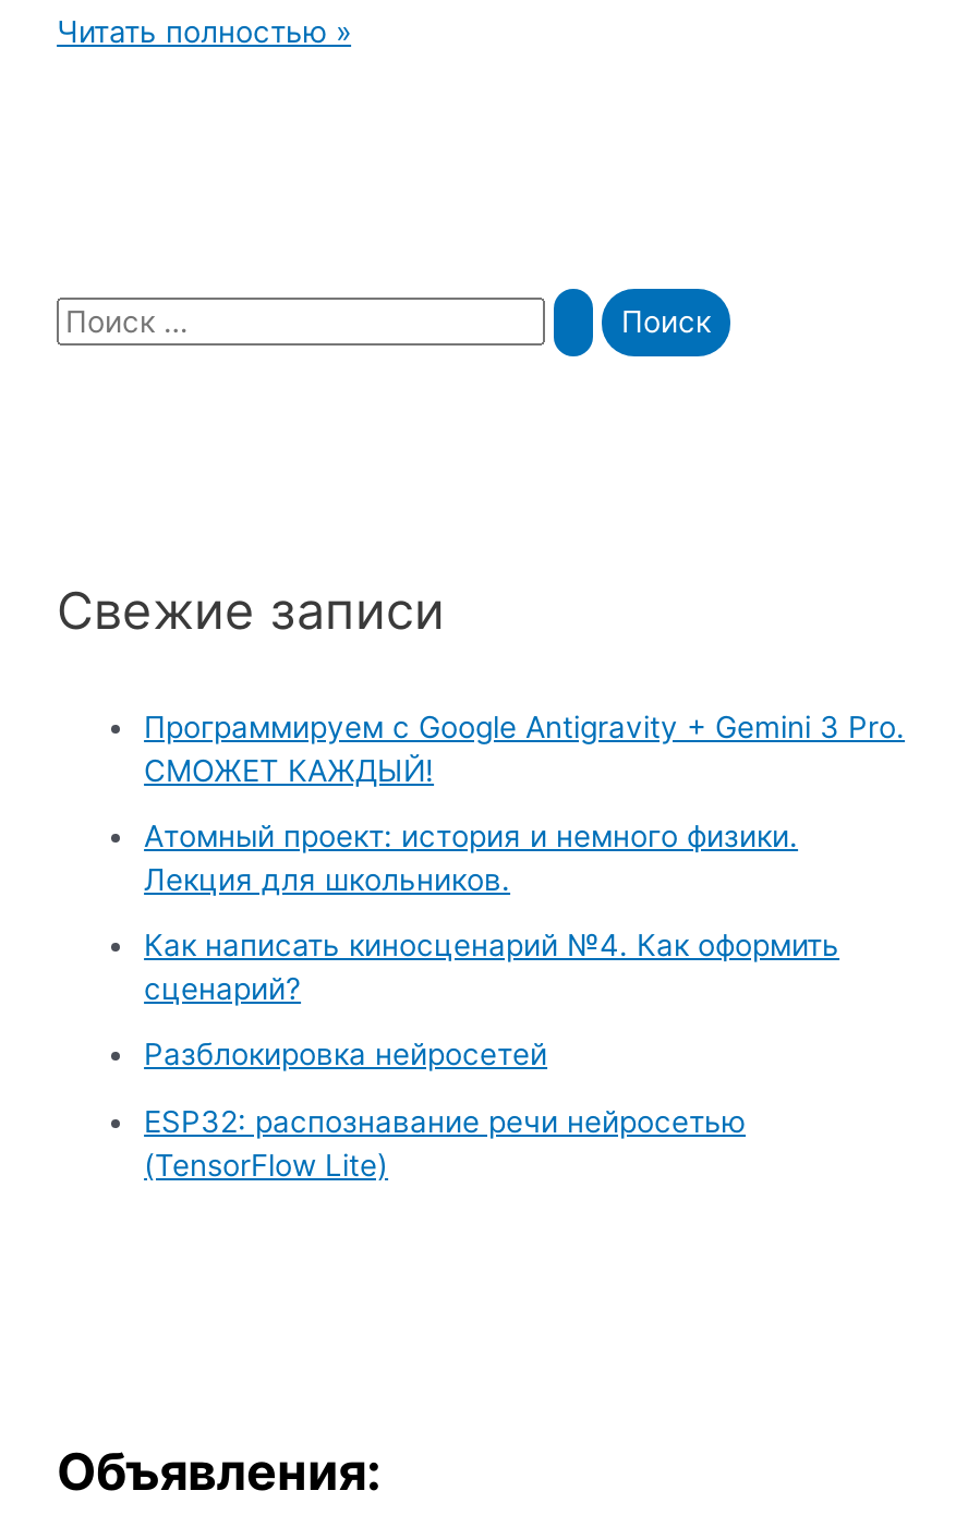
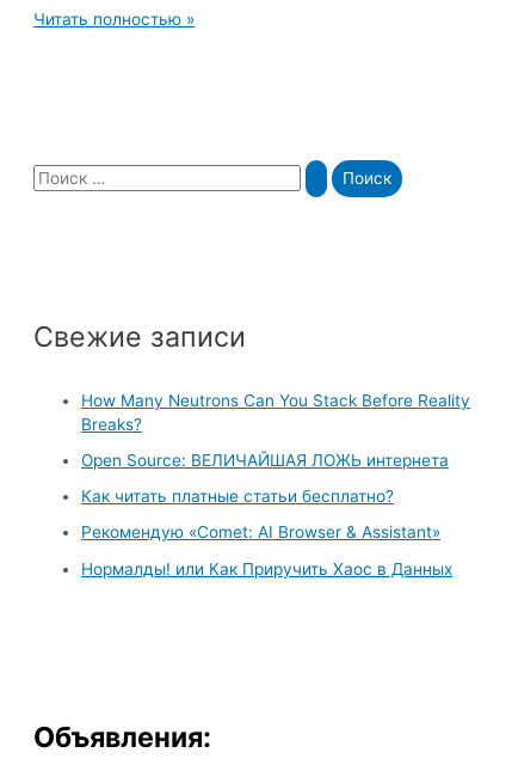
- Программируем с Google Antigravity + Gemini 3 Pro.
- СМОЖЕТ КАЖДЫЙ!
+ How Many Neutrons Can You Stack Before Reality
+ Breaks?

- Атомный проект: история и немного физики.
- Лекция для школьников.
+ Open Source: ВЕЛИЧАЙШАЯ ЛОЖЬ интернета

- Как написать киносценарий №4. Как оформить
- сценарий?
+ Как читать платные статьи бесплатно?

- Разблокировка нейросетей
+ Рекомендую «Comet: AI Browser & Assistant»

- ESP32: распознавание речи нейросетью
- (TensorFlow Lite)
+ Нормалды! или Как Приручить Хаос в Данных
